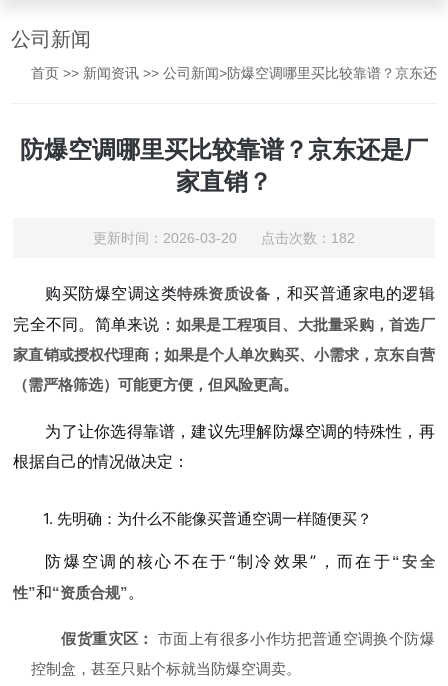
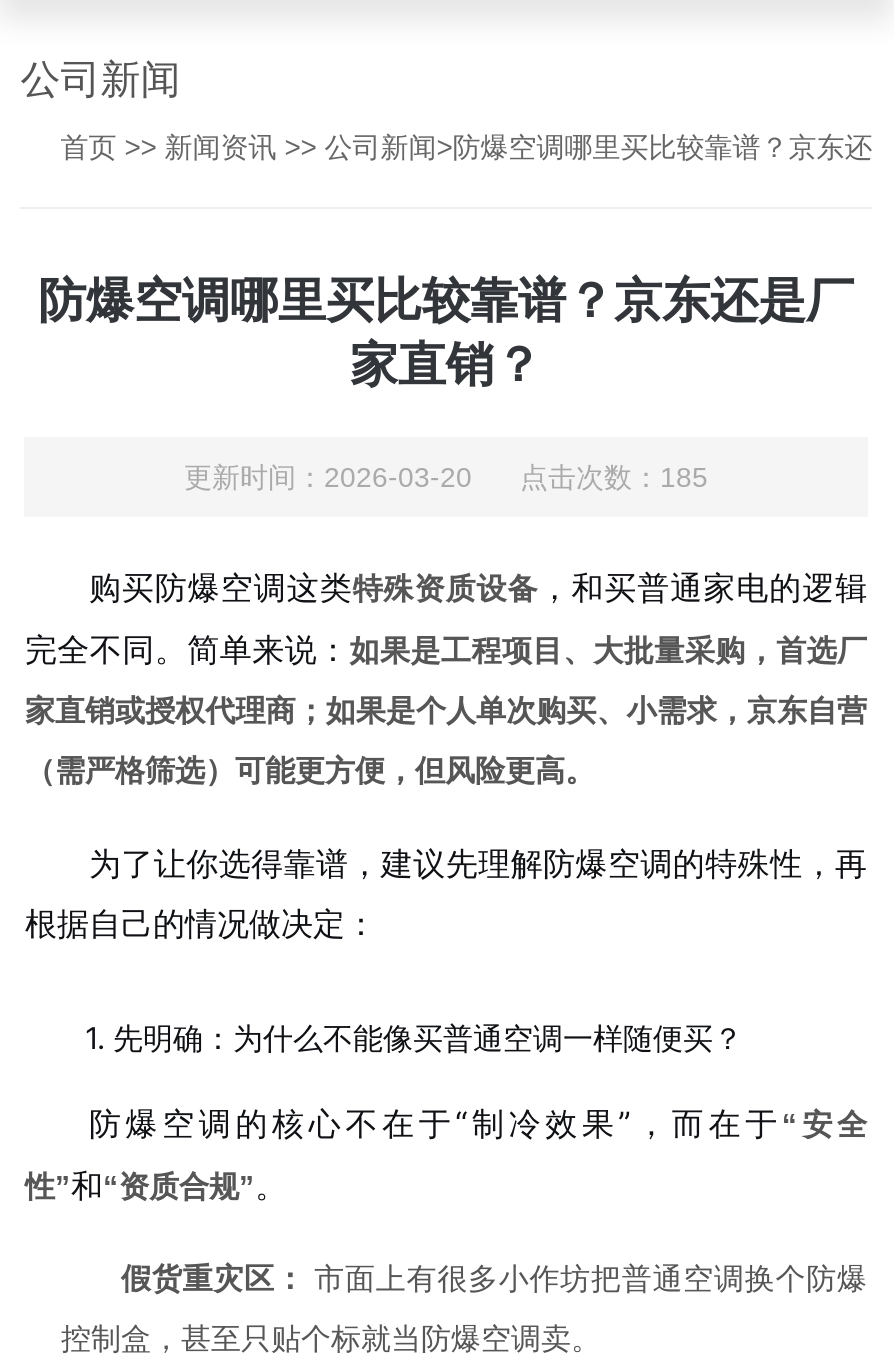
- 更新时间：2026-03-20 点击次数：182
+ 更新时间：2026-03-20 点击次数：185
